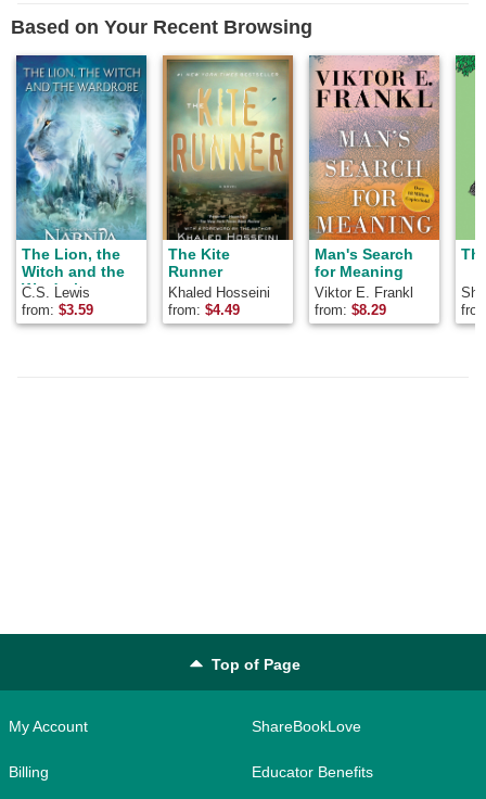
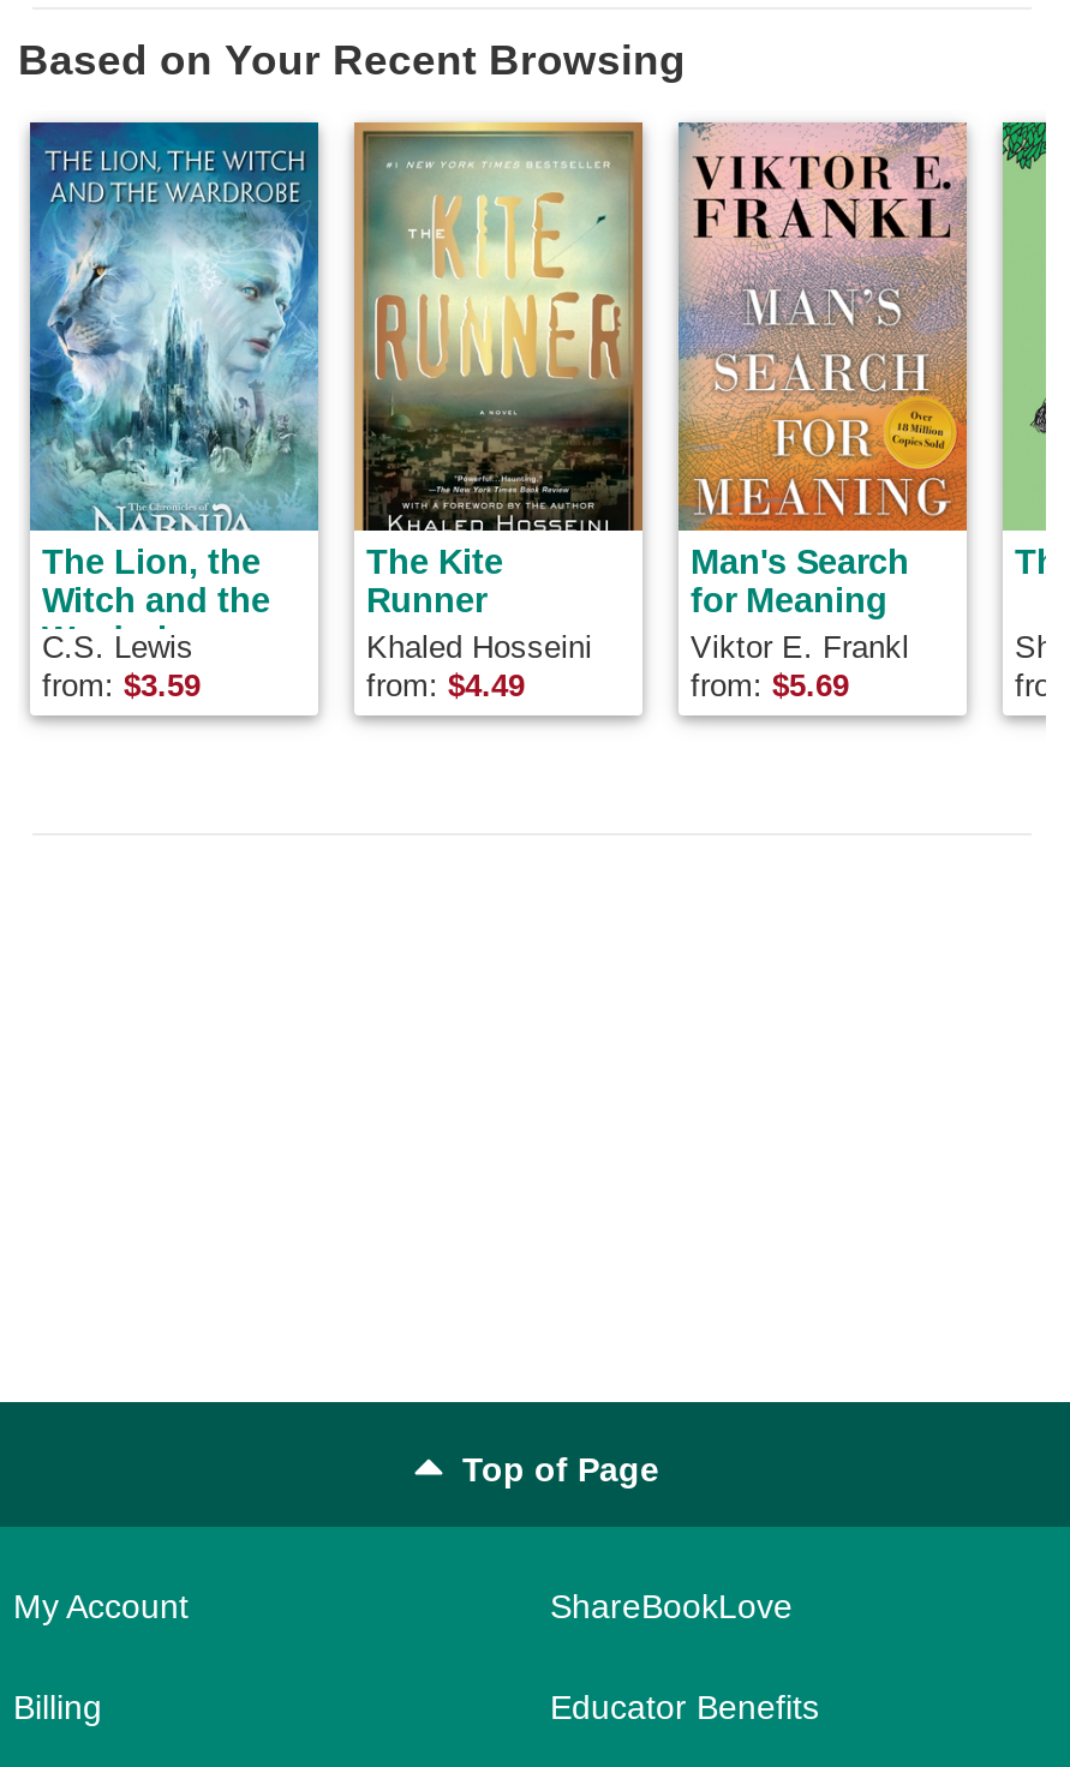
- from: $8.29
+ from: $5.69
